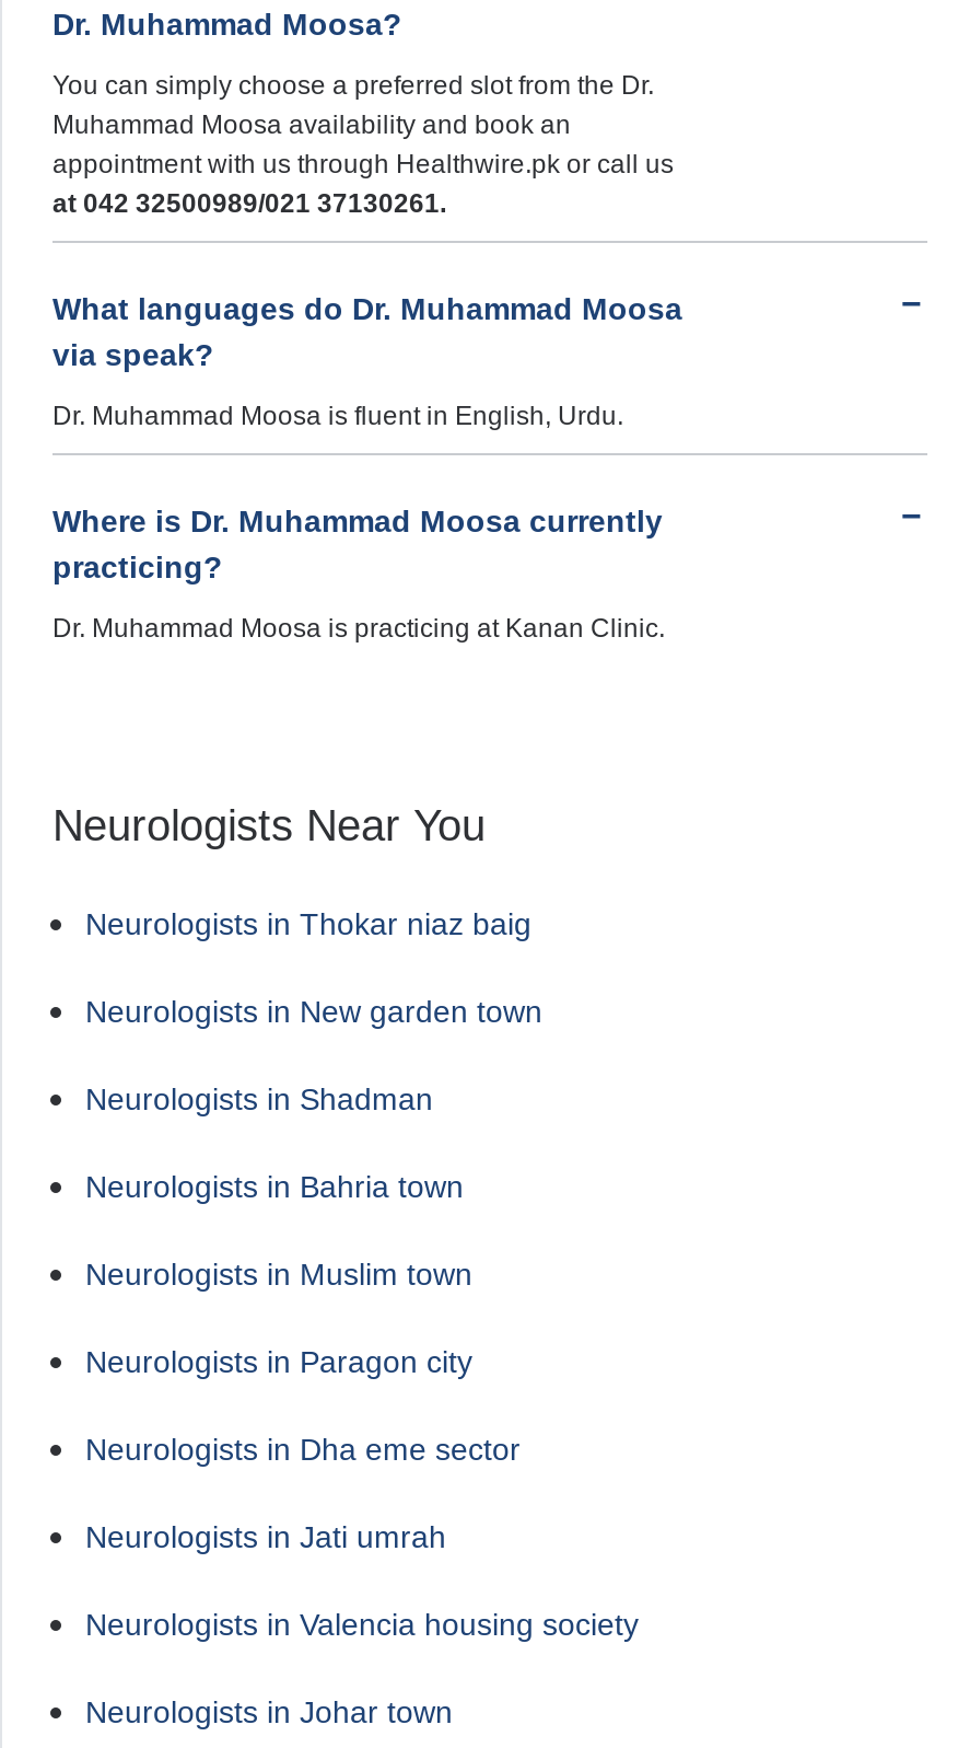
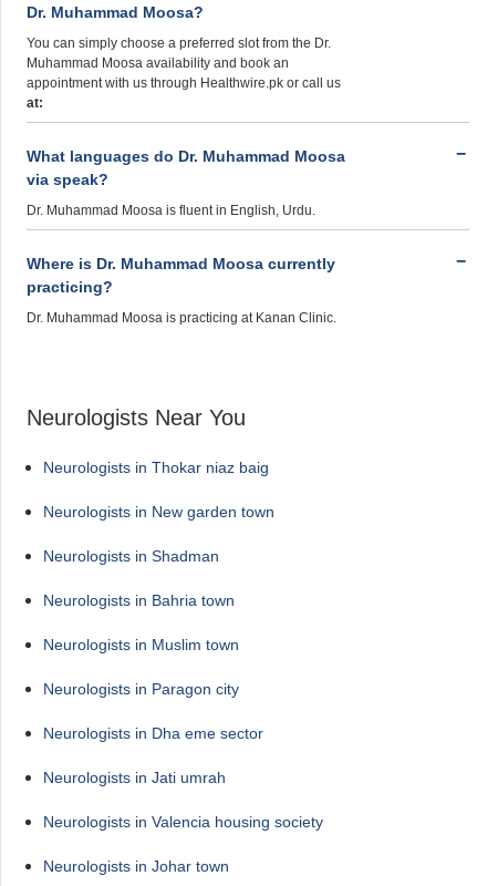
- at 042 32500989/021 37130261.
+ at:
